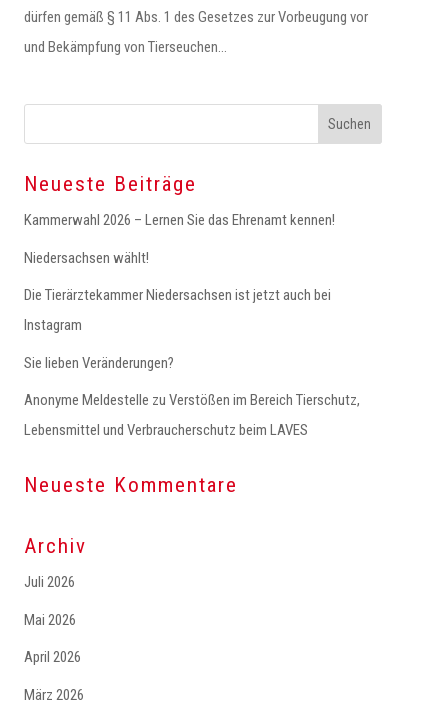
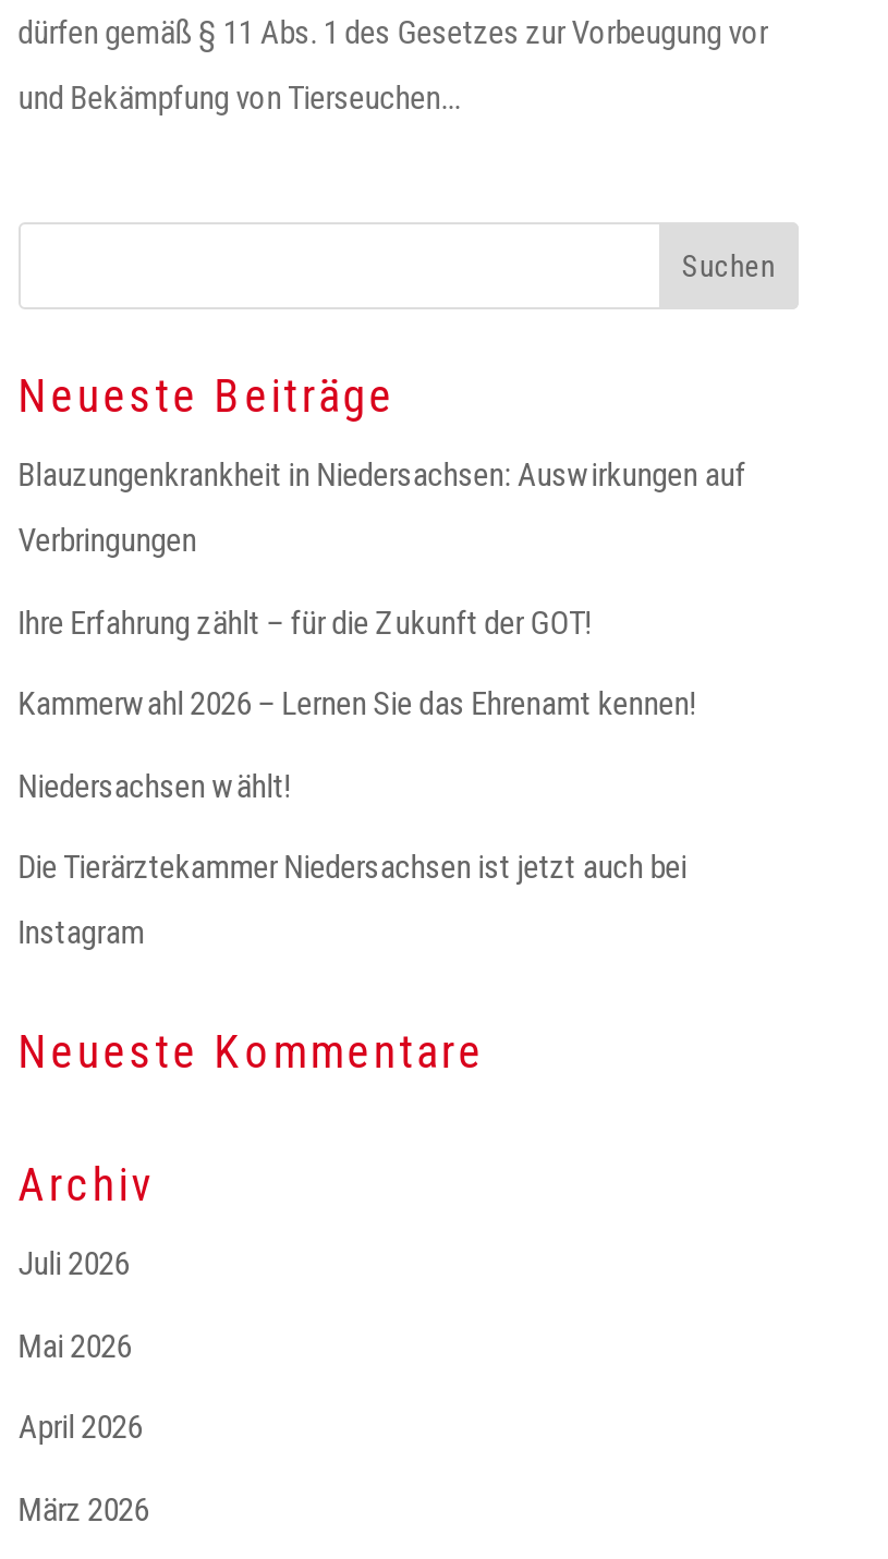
+ Blauzungenkrankheit in Niedersachsen: Auswirkungen auf
+ Verbringungen
+ Ihre Erfahrung zählt – für die Zukunft der GOT!

moved down: Kammerwahl 2026 – Lernen Sie das Ehrenamt kennen! | Niedersachsen wählt! | Die Tierärztekammer Niedersachsen ist jetzt auch bei | Instagram

- Sie lieben Veränderungen?
- Anonyme Meldestelle zu Verstößen im Bereich Tierschutz,
- Lebensmittel und Verbraucherschutz beim LAVES
